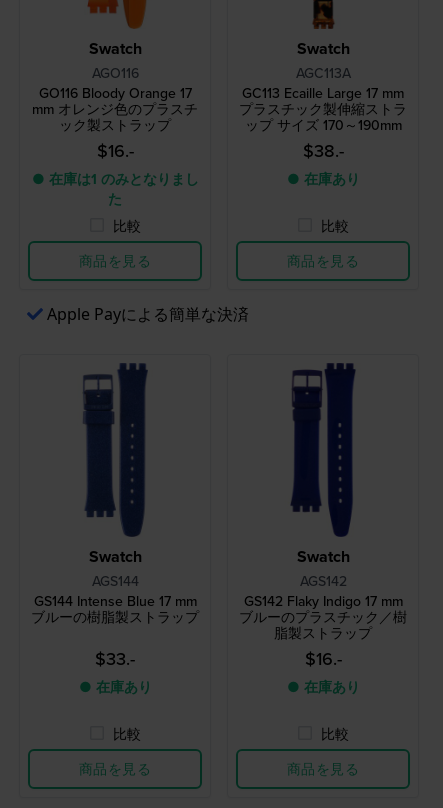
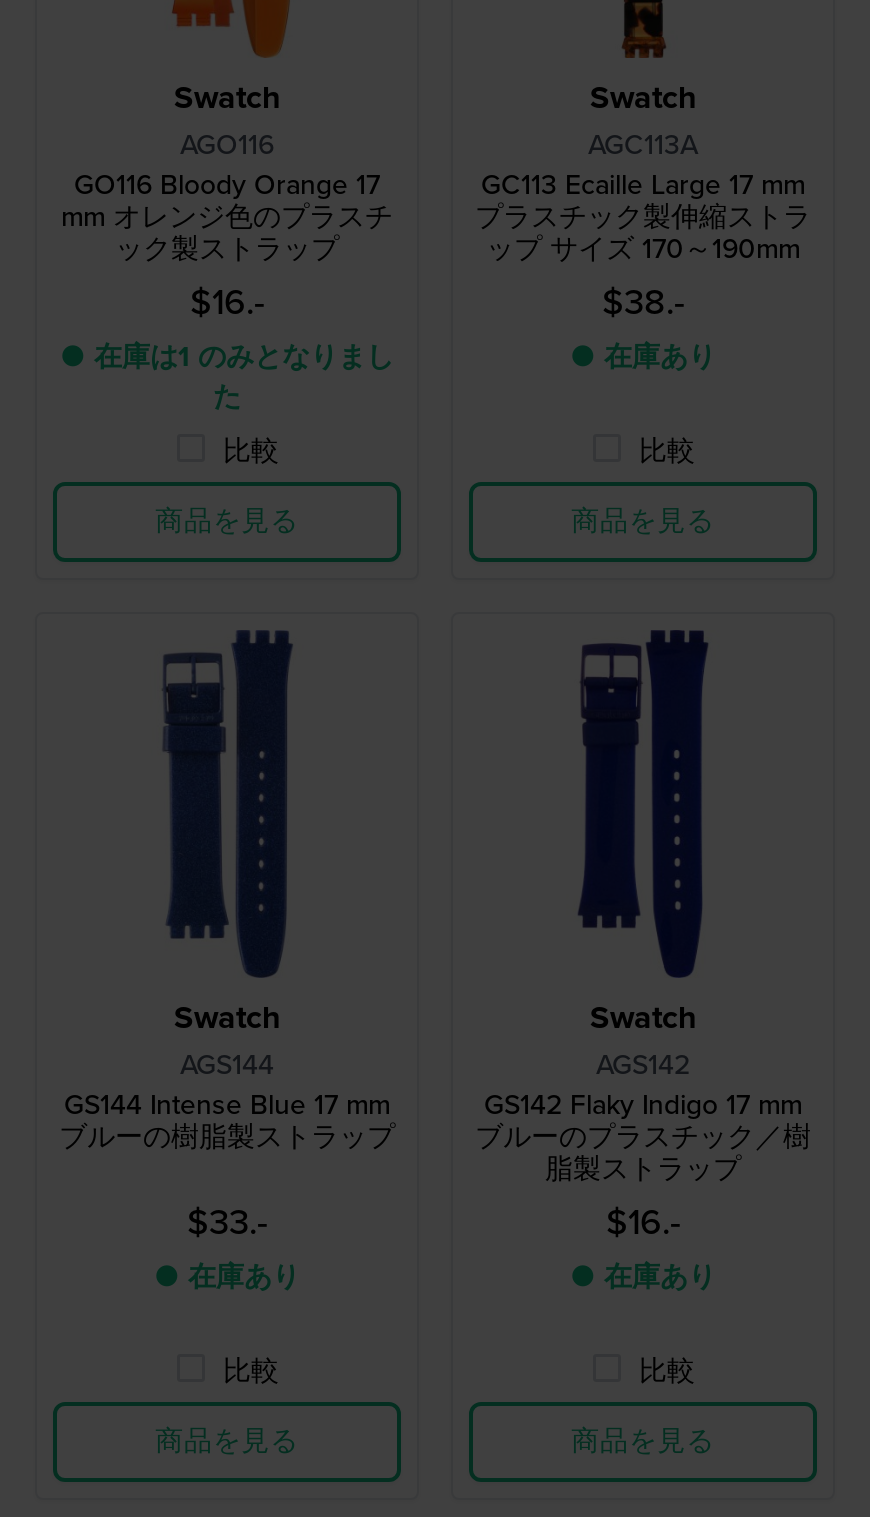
- Apple Payによる簡単な決済
